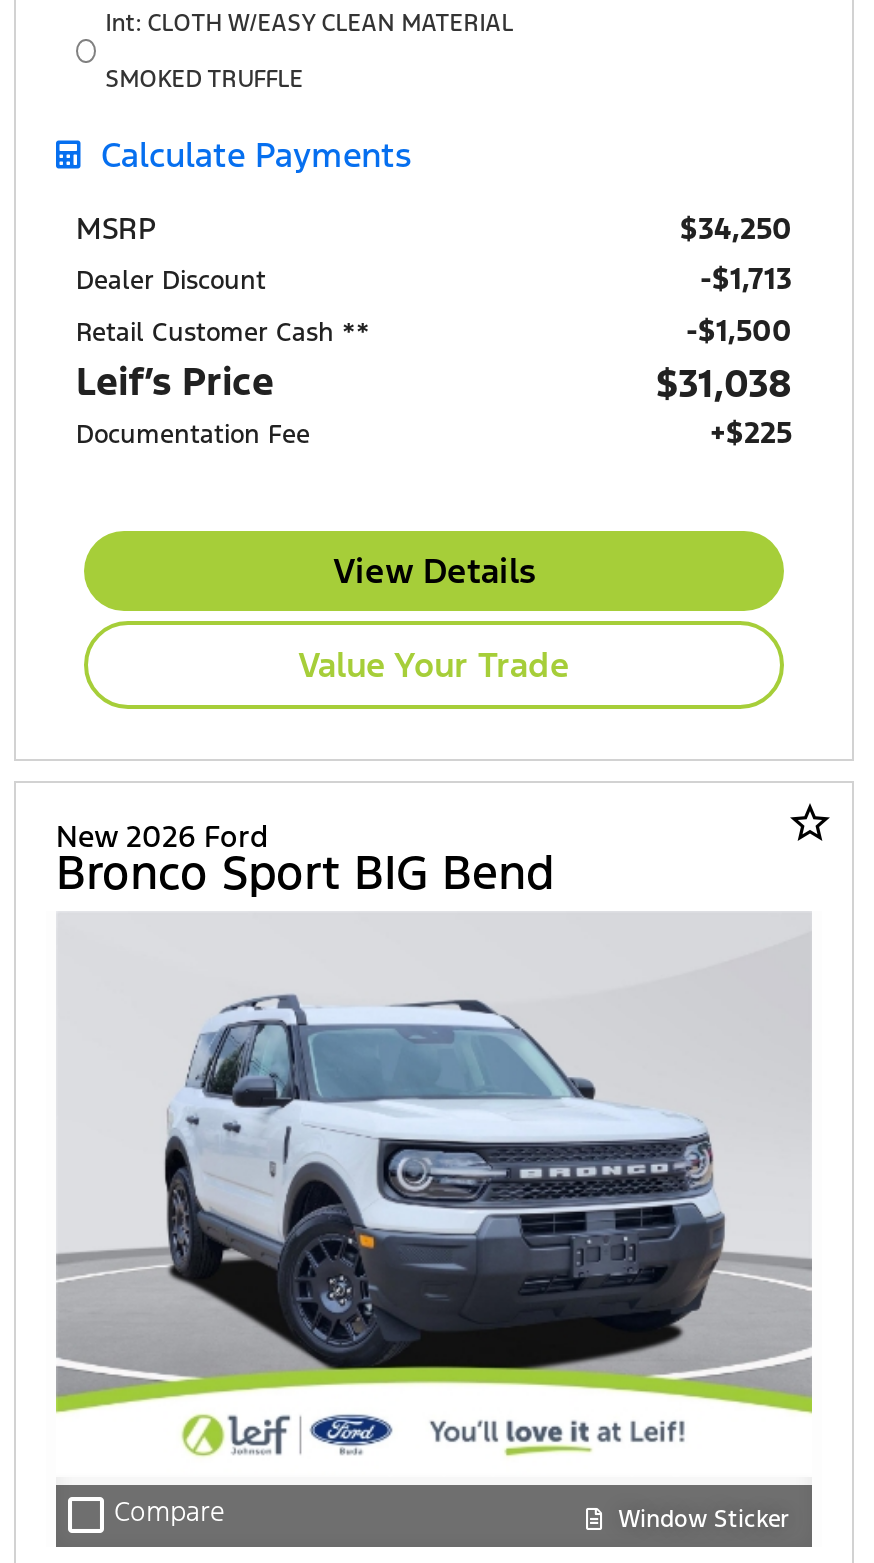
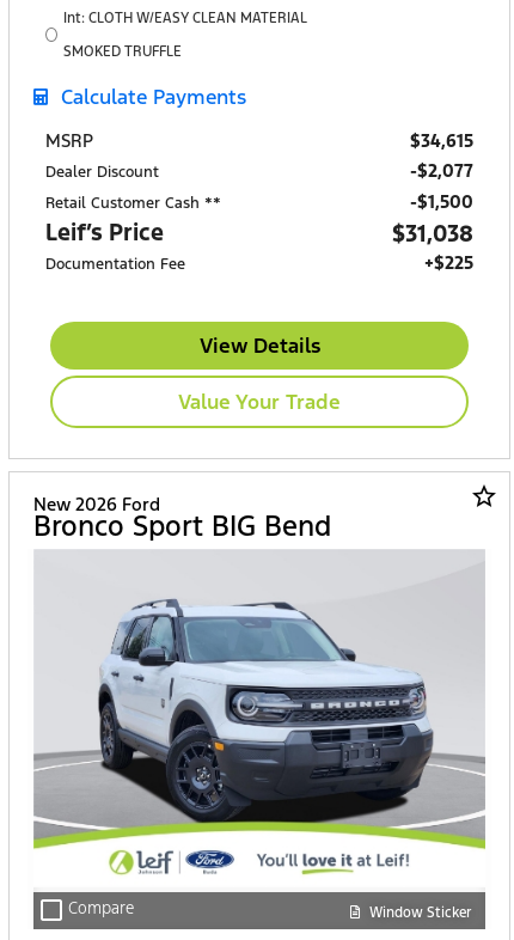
- $34,250
+ $34,615

- -$1,713
+ -$2,077
